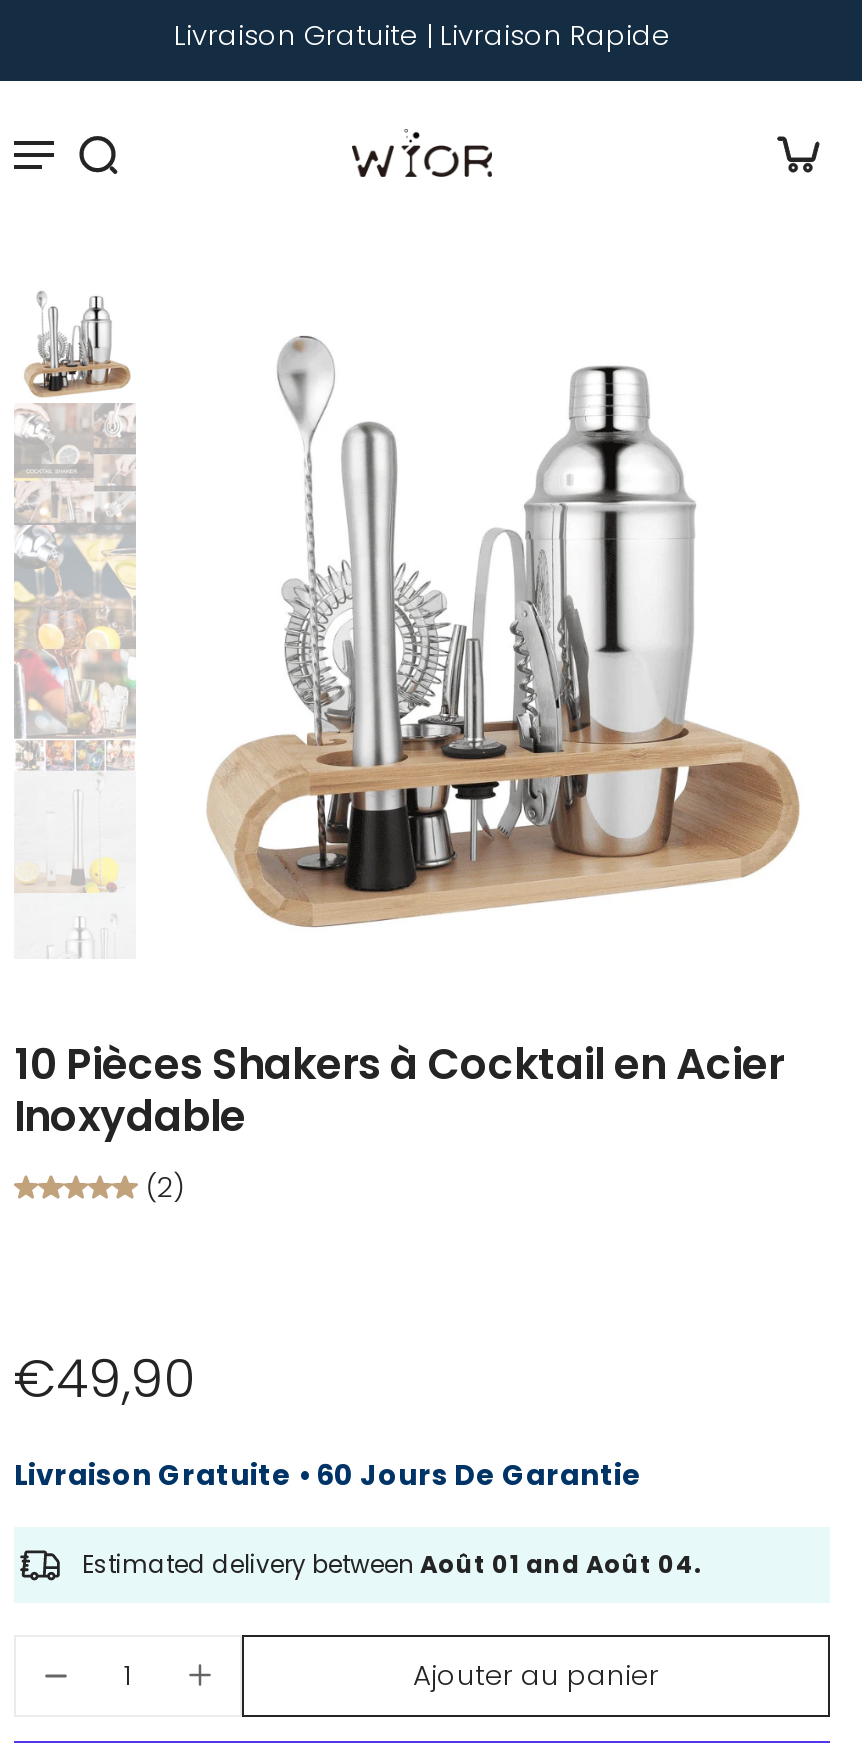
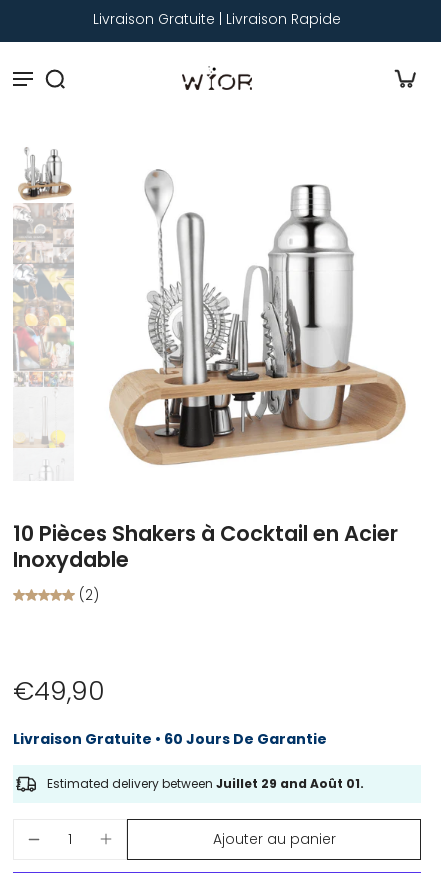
- Estimated delivery between Août 01 and Août 04.
+ Estimated delivery between Juillet 29 and Août 01.
